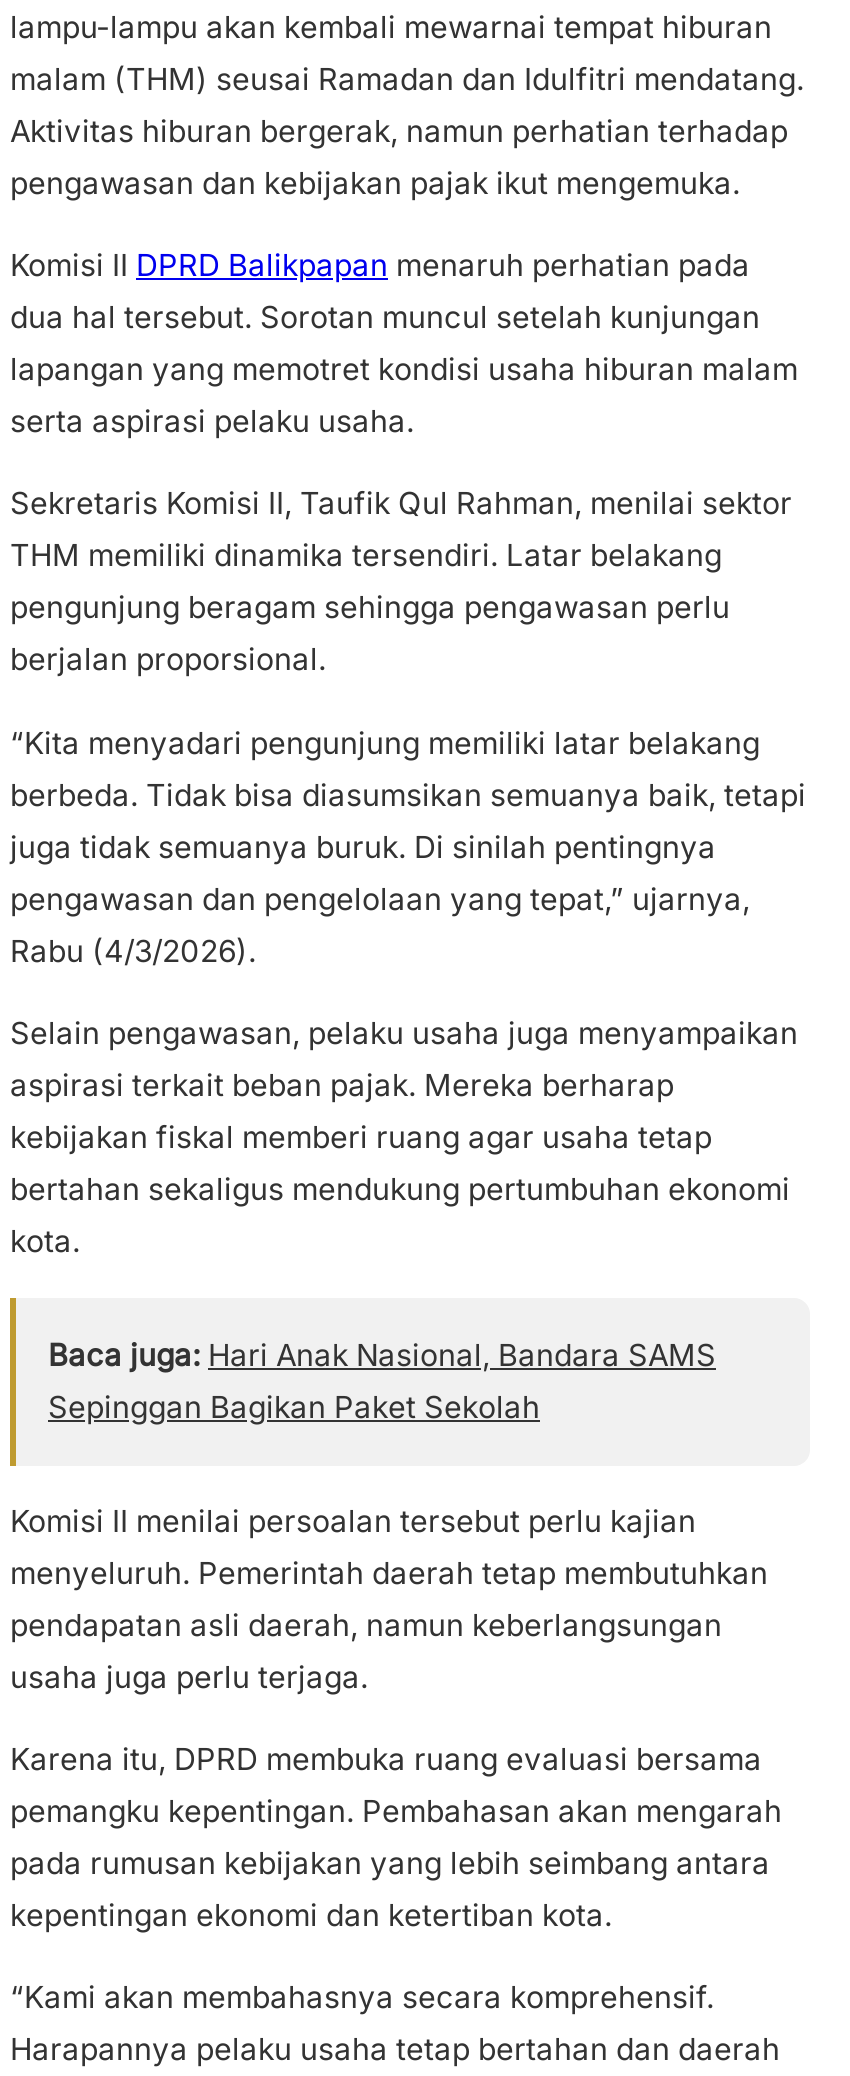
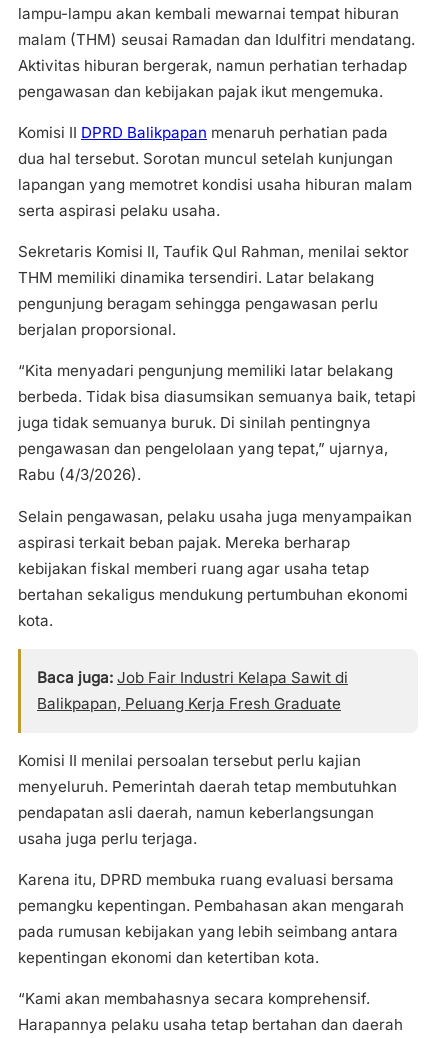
- Baca juga: Hari Anak Nasional, Bandara SAMS
- Sepinggan Bagikan Paket Sekolah
+ Baca juga: Job Fair Industri Kelapa Sawit di
+ Balikpapan, Peluang Kerja Fresh Graduate
